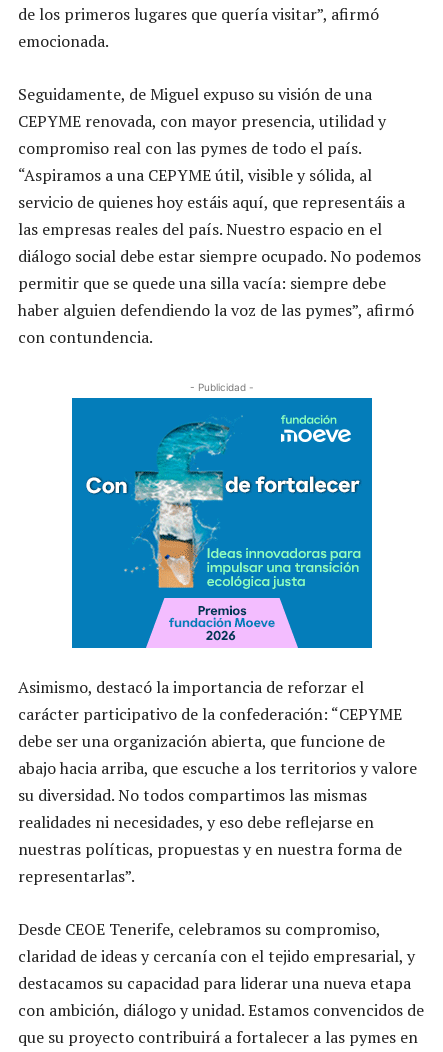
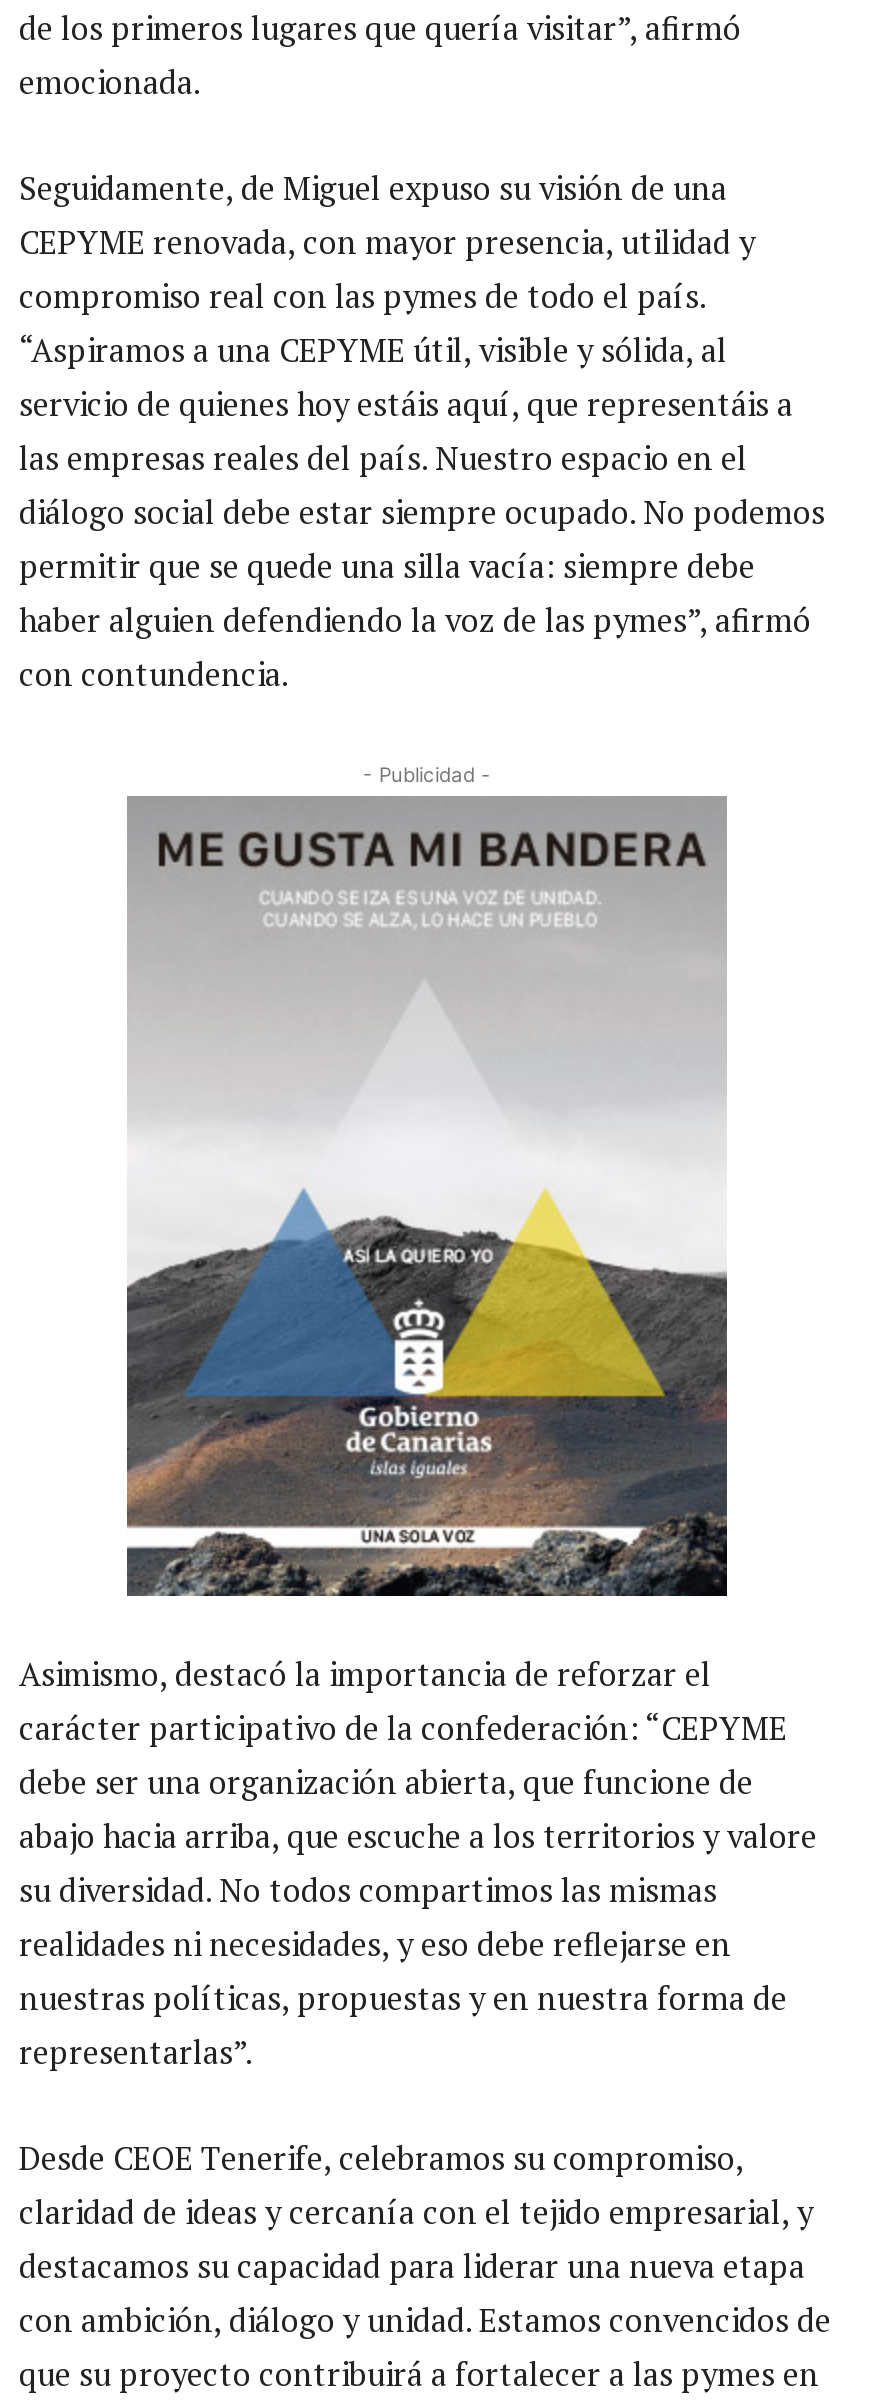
- [image]
+ [image]
